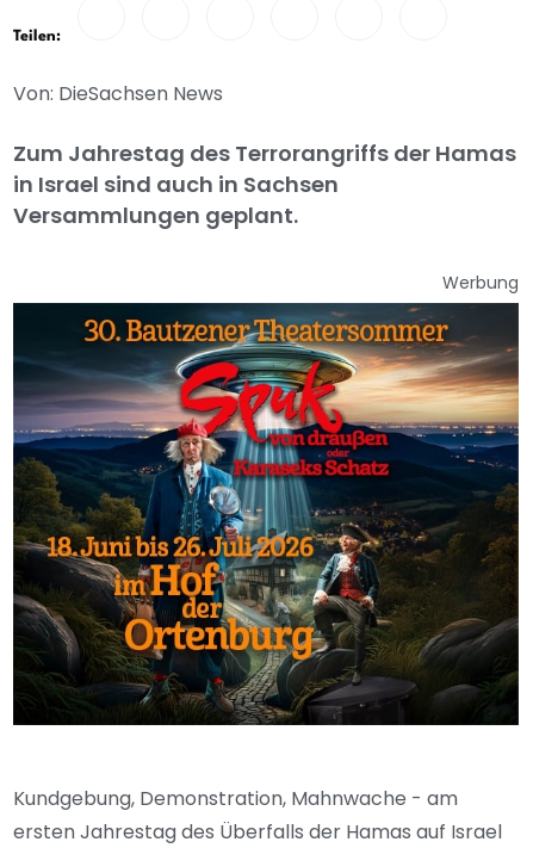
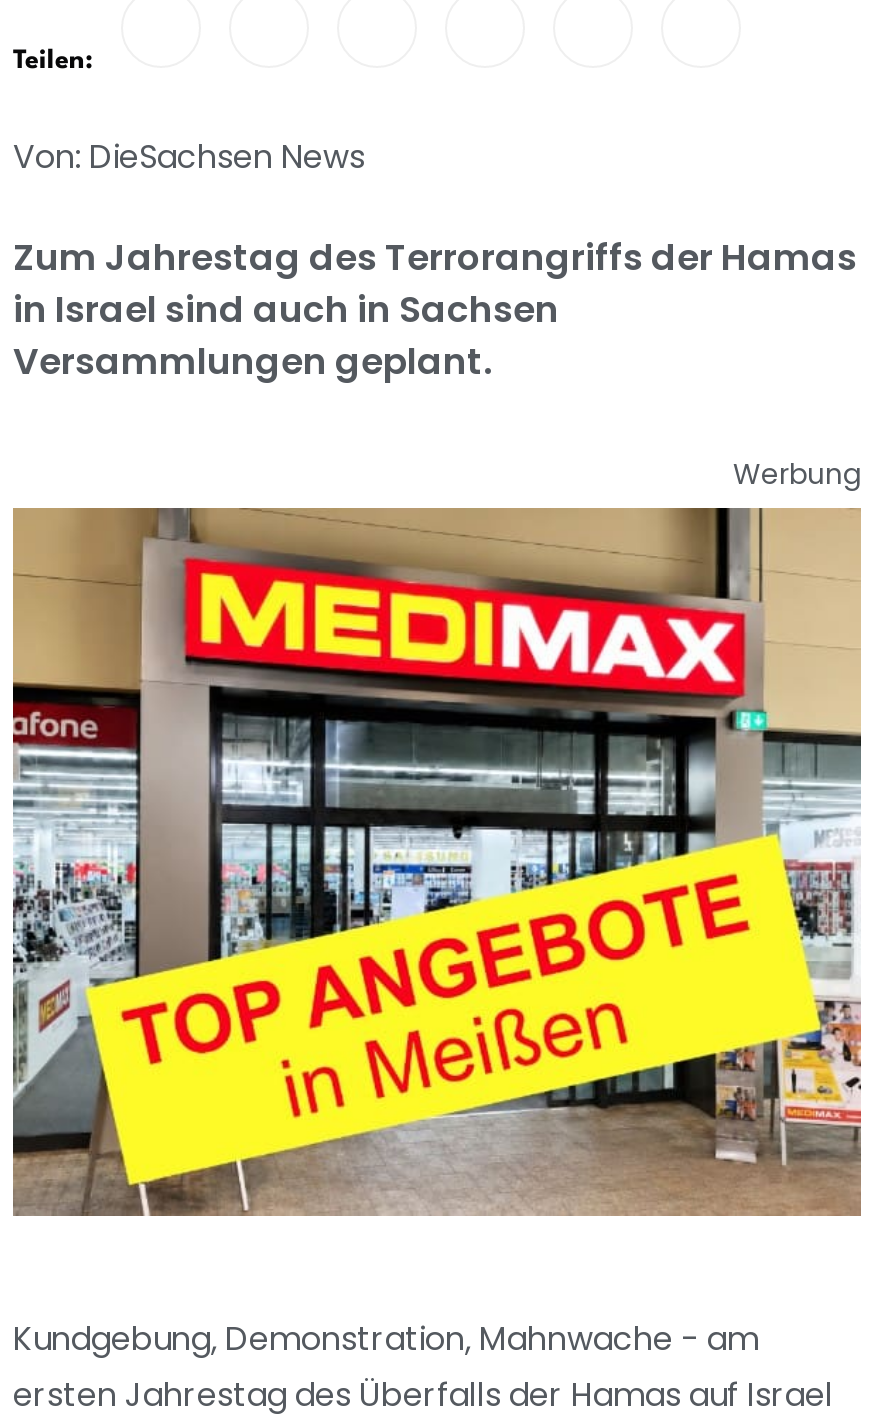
- [image]
+ [image]
